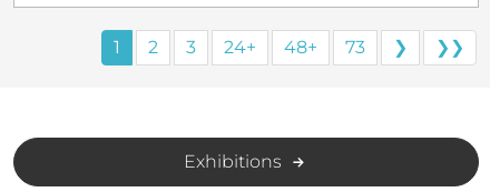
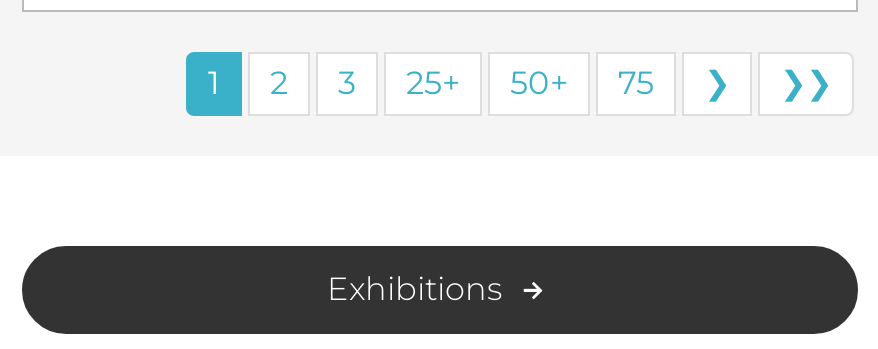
- 24+
+ 25+

- 48+
+ 50+

- 73
+ 75
